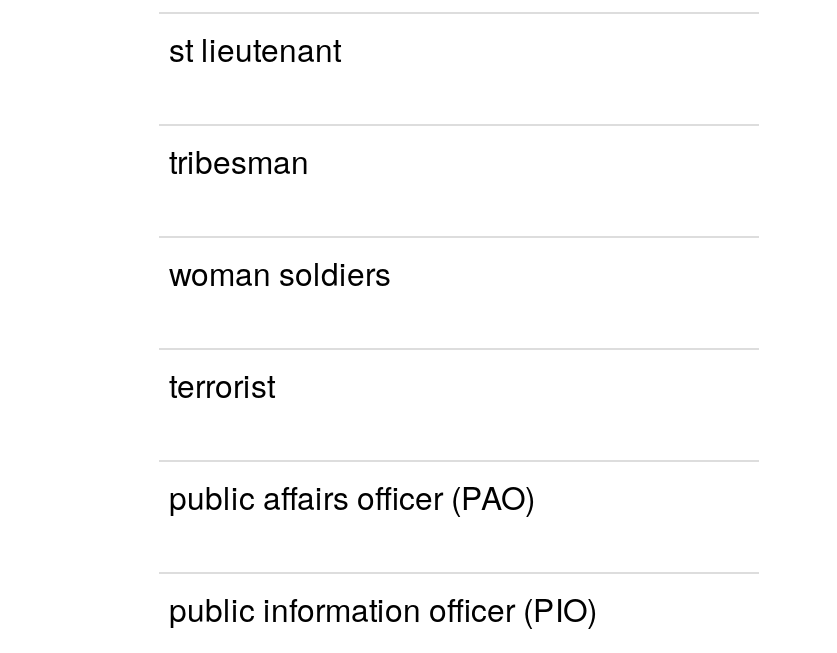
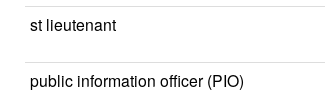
- tribesman
- woman soldiers
- terrorist
- public affairs officer (PAO)
